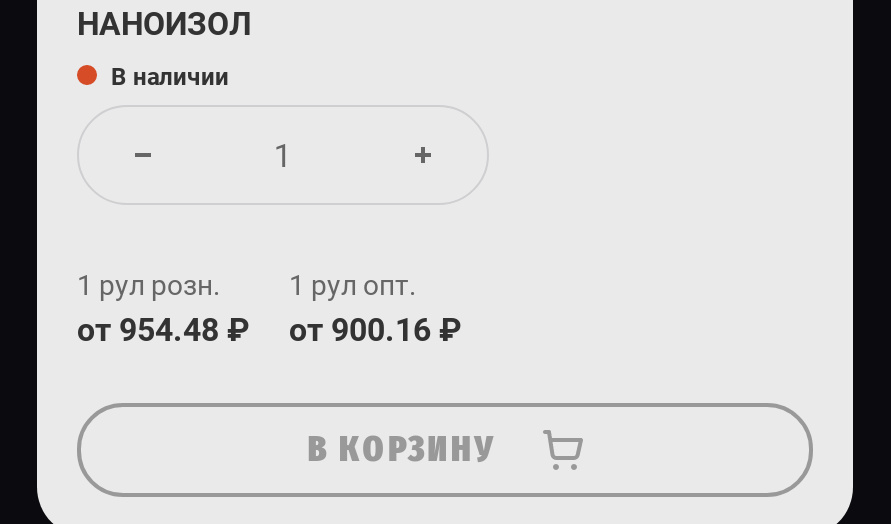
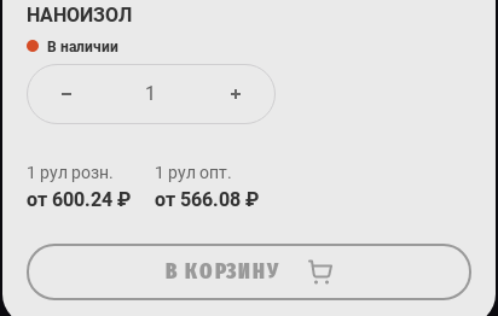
- от 954.48 ₽
+ от 600.24 ₽

- от 900.16 ₽
+ от 566.08 ₽
